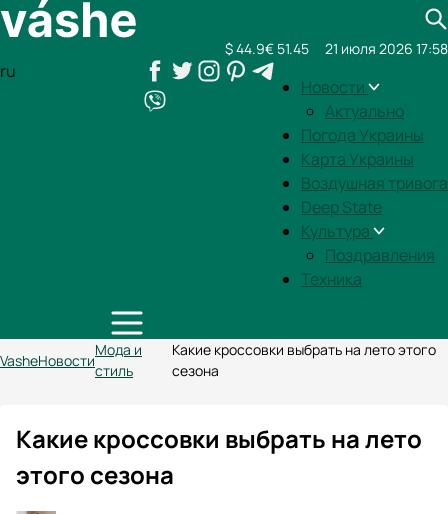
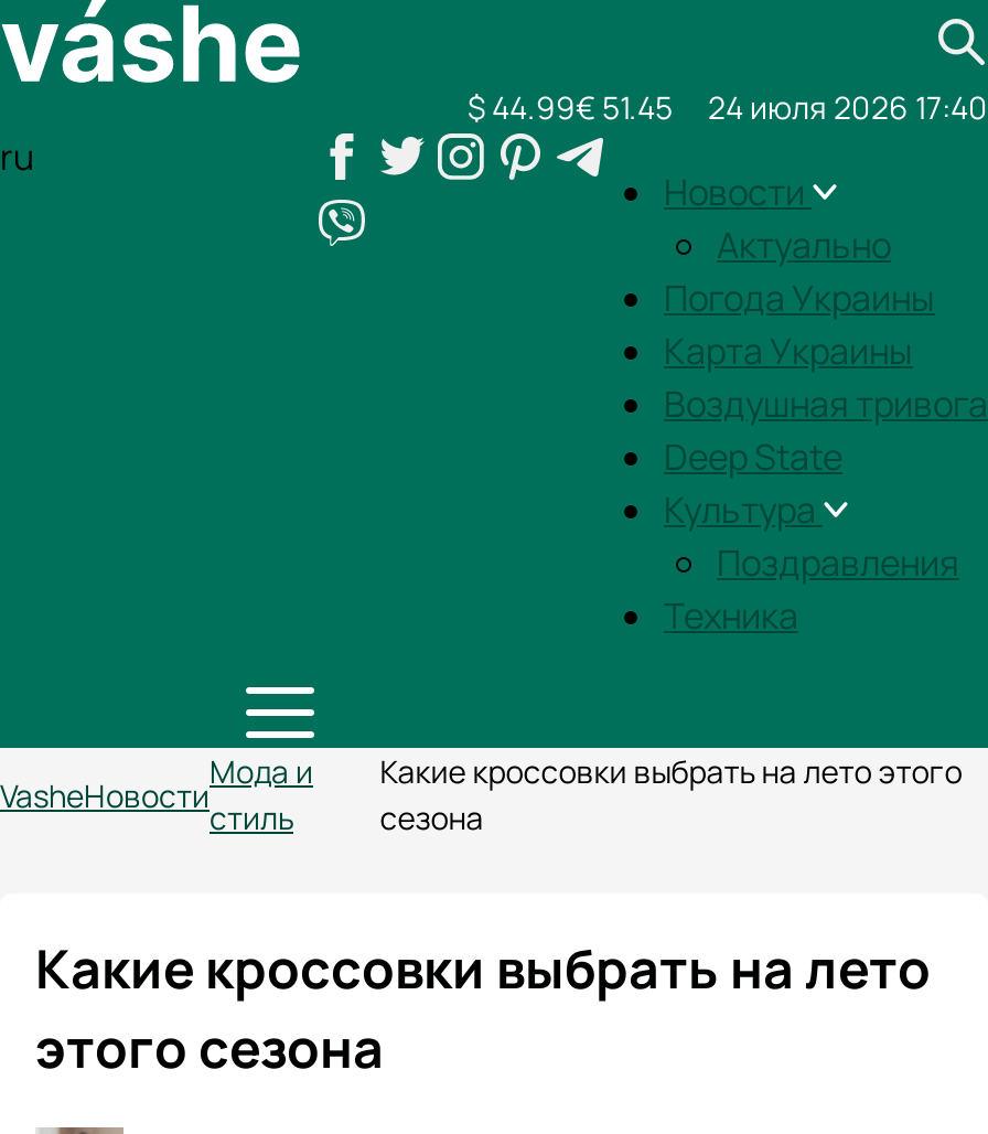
- $ 44.9€ 51.45
+ $ 44.99€ 51.45

- 21 июля 2026 17:58
+ 24 июля 2026 17:40
